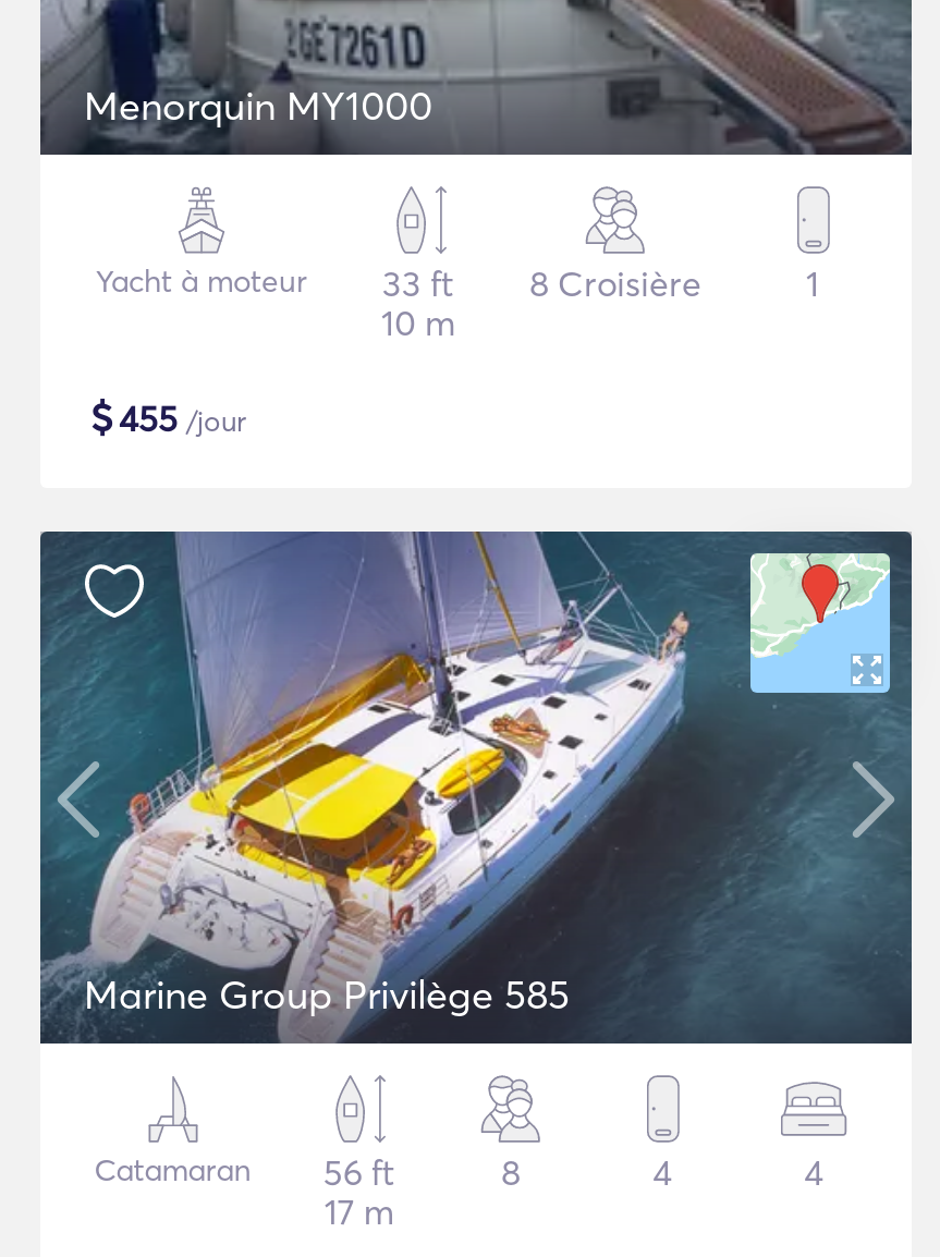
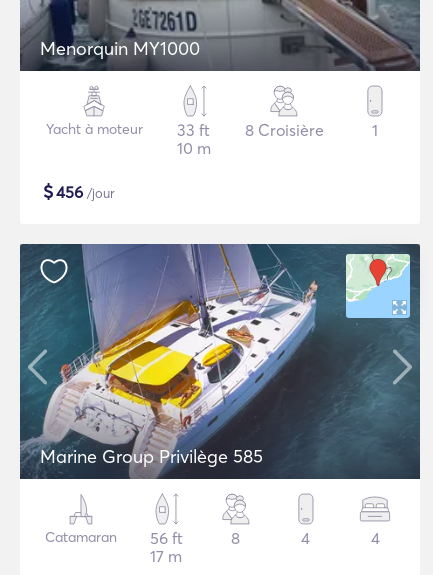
- $455 /jour
+ $456 /jour
